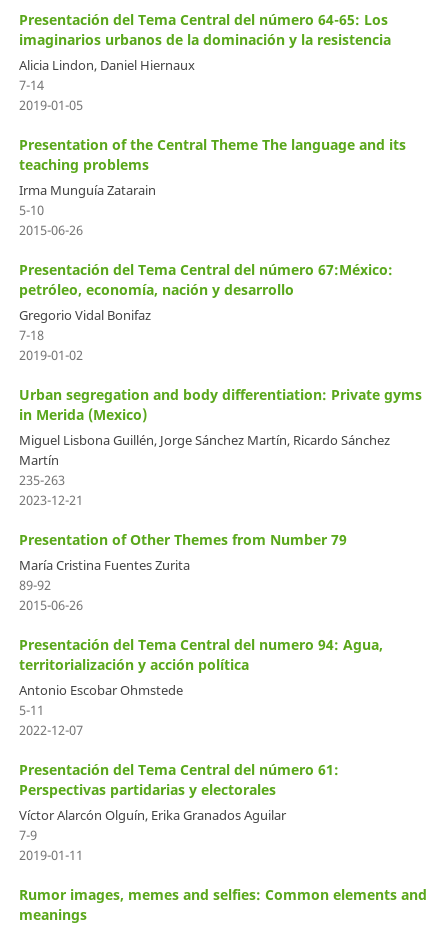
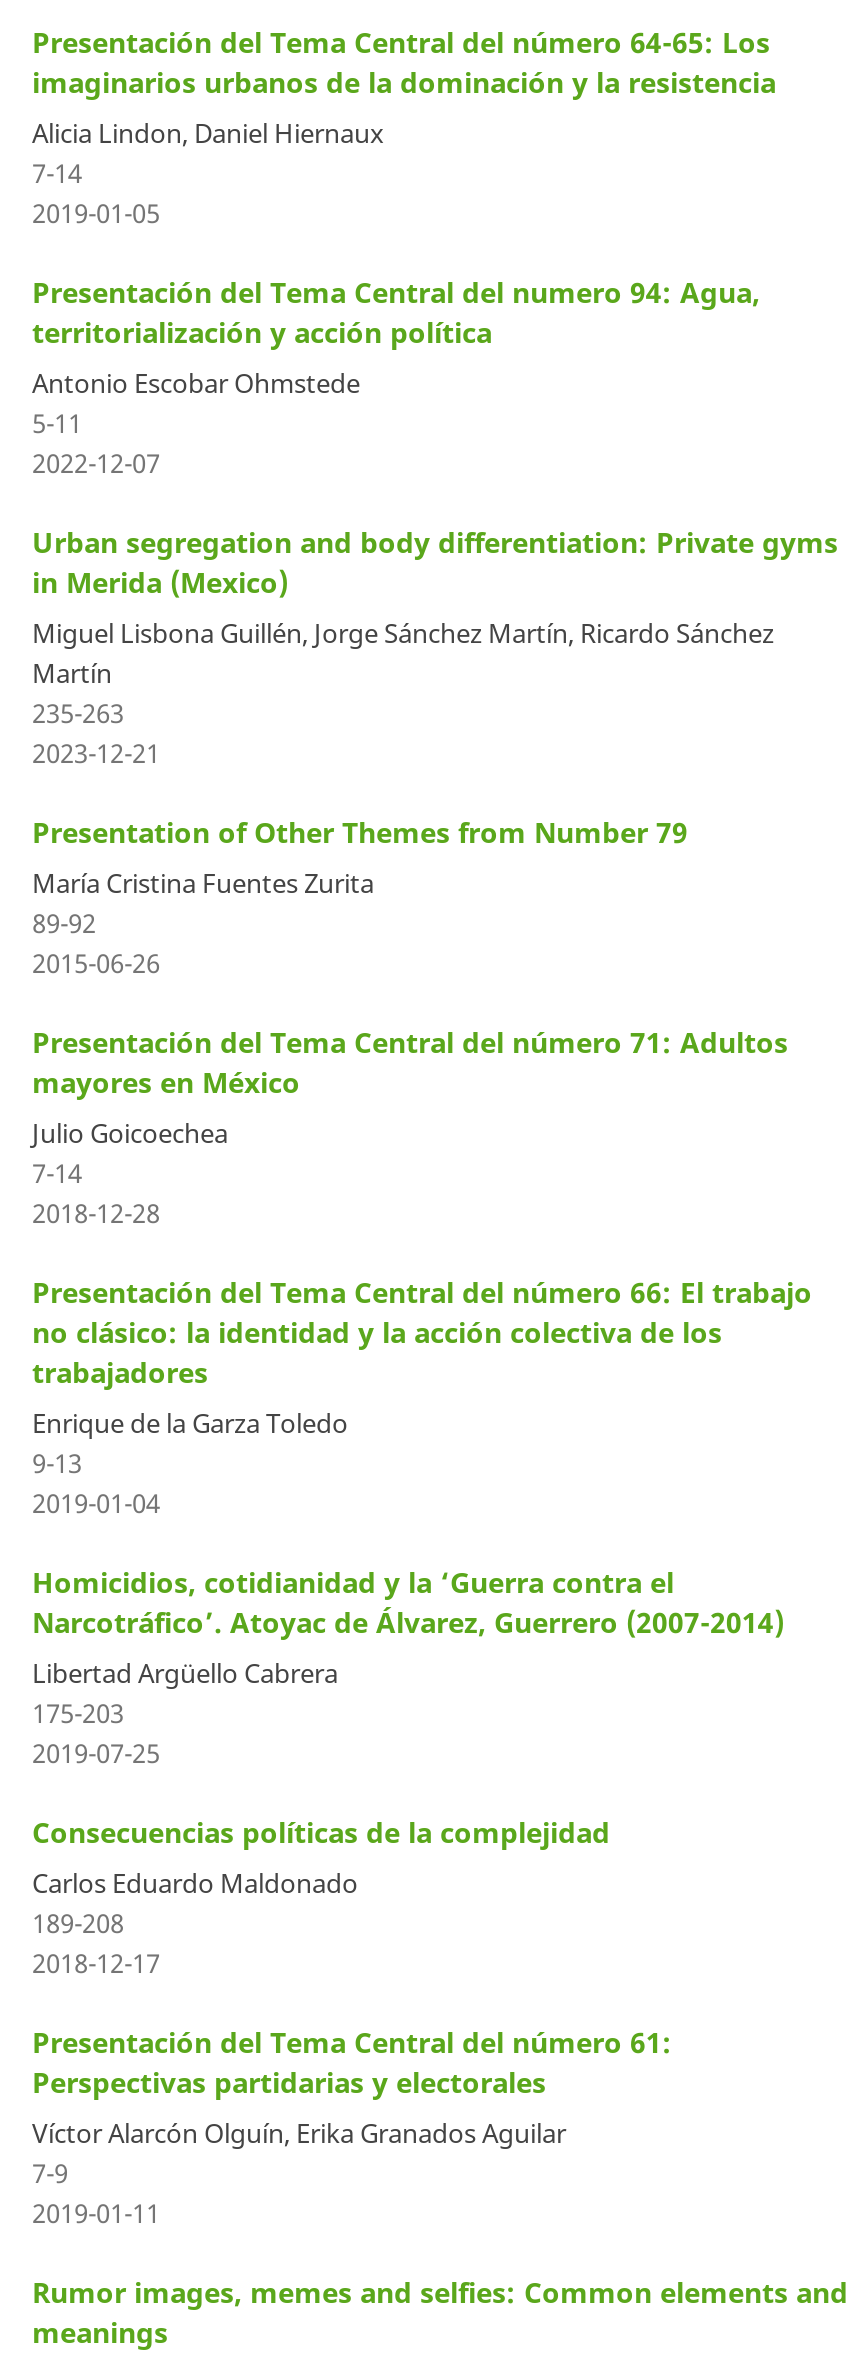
- Presentation of the Central Theme The language and its
- teaching problems
- Irma Munguía Zatarain
- 5-10
- 2015-06-26
- Presentación del Tema Central del número 67:México:
- petróleo, economía, nación y desarrollo
- Gregorio Vidal Bonifaz
- 7-18
- 2019-01-02

moved up: Urban segregation and body differentiation: Private gyms | in Merida (Mexico) | Miguel Lisbona Guillén, Jorge Sánchez Martín, Ricardo Sánchez | ... | 89-92 | 2015-06-26

+ Presentación del Tema Central del número 71: Adultos
+ mayores en México
+ Julio Goicoechea
+ 7-14
+ 2018-12-28
+ Presentación del Tema Central del número 66: El trabajo
+ no clásico: la identidad y la acción colectiva de los
+ trabajadores
+ Enrique de la Garza Toledo
+ 9-13
+ 2019-01-04
+ Homicidios, cotidianidad y la ‘Guerra contra el
+ Narcotráfico’. Atoyac de Álvarez, Guerrero (2007-2014)
+ Libertad Argüello Cabrera
+ 175-203
+ 2019-07-25
+ Consecuencias políticas de la complejidad
+ Carlos Eduardo Maldonado
+ 189-208
+ 2018-12-17

moved up: Presentación del Tema Central del numero 94: Agua, | territorialización y acción política | Antonio Escobar Ohmstede | 5-11 | 2022-12-07
